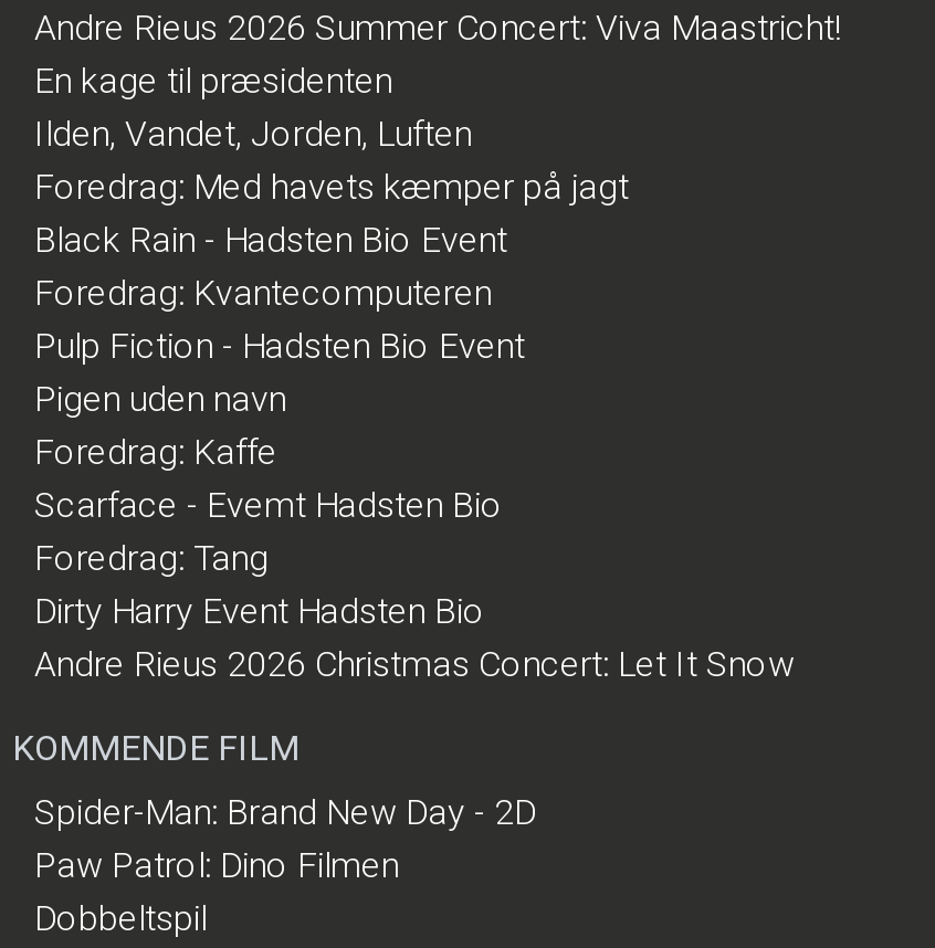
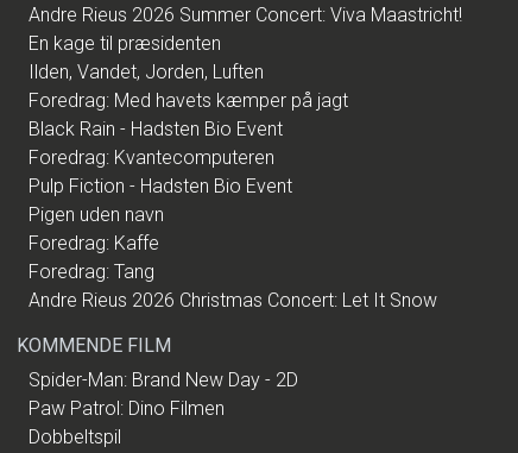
- Scarface - Evemt Hadsten Bio

- Dirty Harry Event Hadsten Bio
